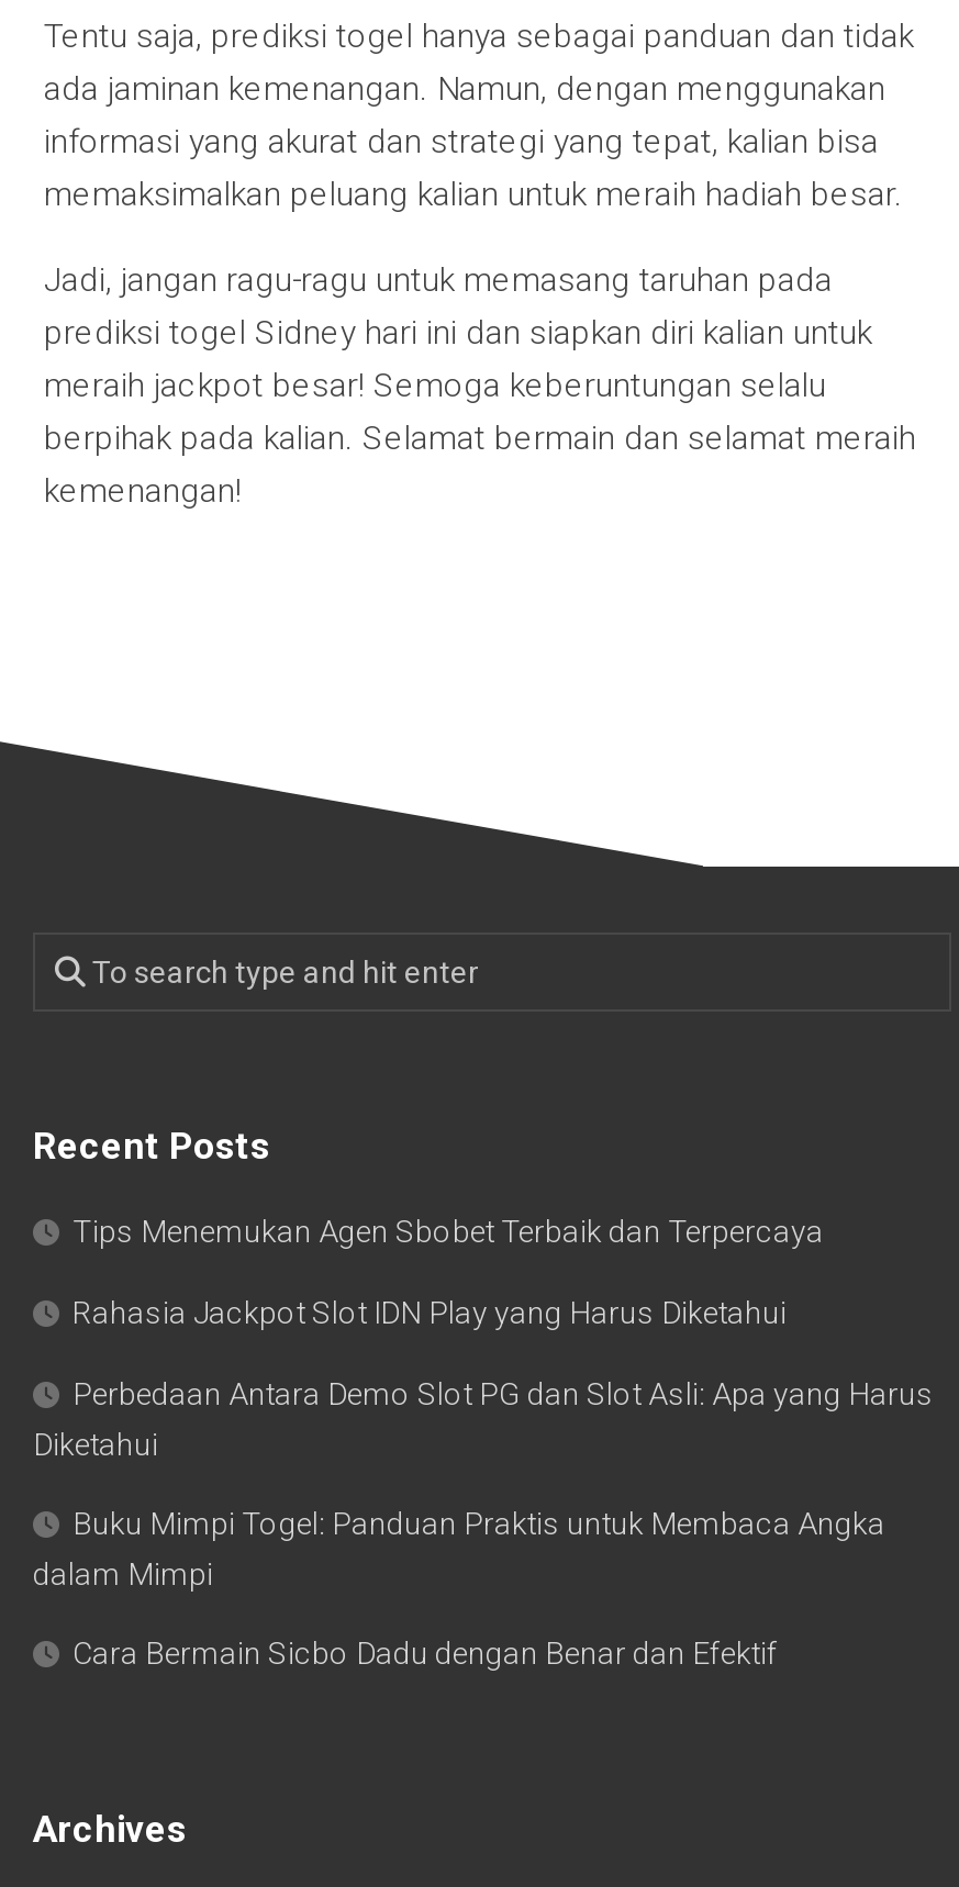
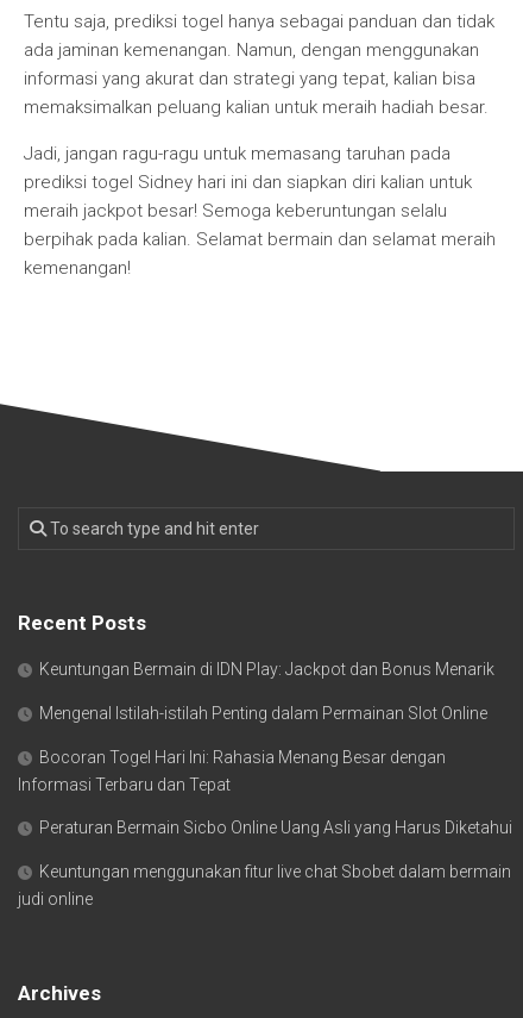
- Tips Menemukan Agen Sbobet Terbaik dan Terpercaya
+ Keuntungan Bermain di IDN Play: Jackpot dan Bonus Menarik

- Rahasia Jackpot Slot IDN Play yang Harus Diketahui
+ Mengenal Istilah-istilah Penting dalam Permainan Slot Online

- Perbedaan Antara Demo Slot PG dan Slot Asli: Apa yang Harus
- Diketahui
+ Bocoran Togel Hari Ini: Rahasia Menang Besar dengan
+ Informasi Terbaru dan Tepat

- Buku Mimpi Togel: Panduan Praktis untuk Membaca Angka
- dalam Mimpi
+ Peraturan Bermain Sicbo Online Uang Asli yang Harus Diketahui

- Cara Bermain Sicbo Dadu dengan Benar dan Efektif
+ Keuntungan menggunakan fitur live chat Sbobet dalam bermain
+ judi online
